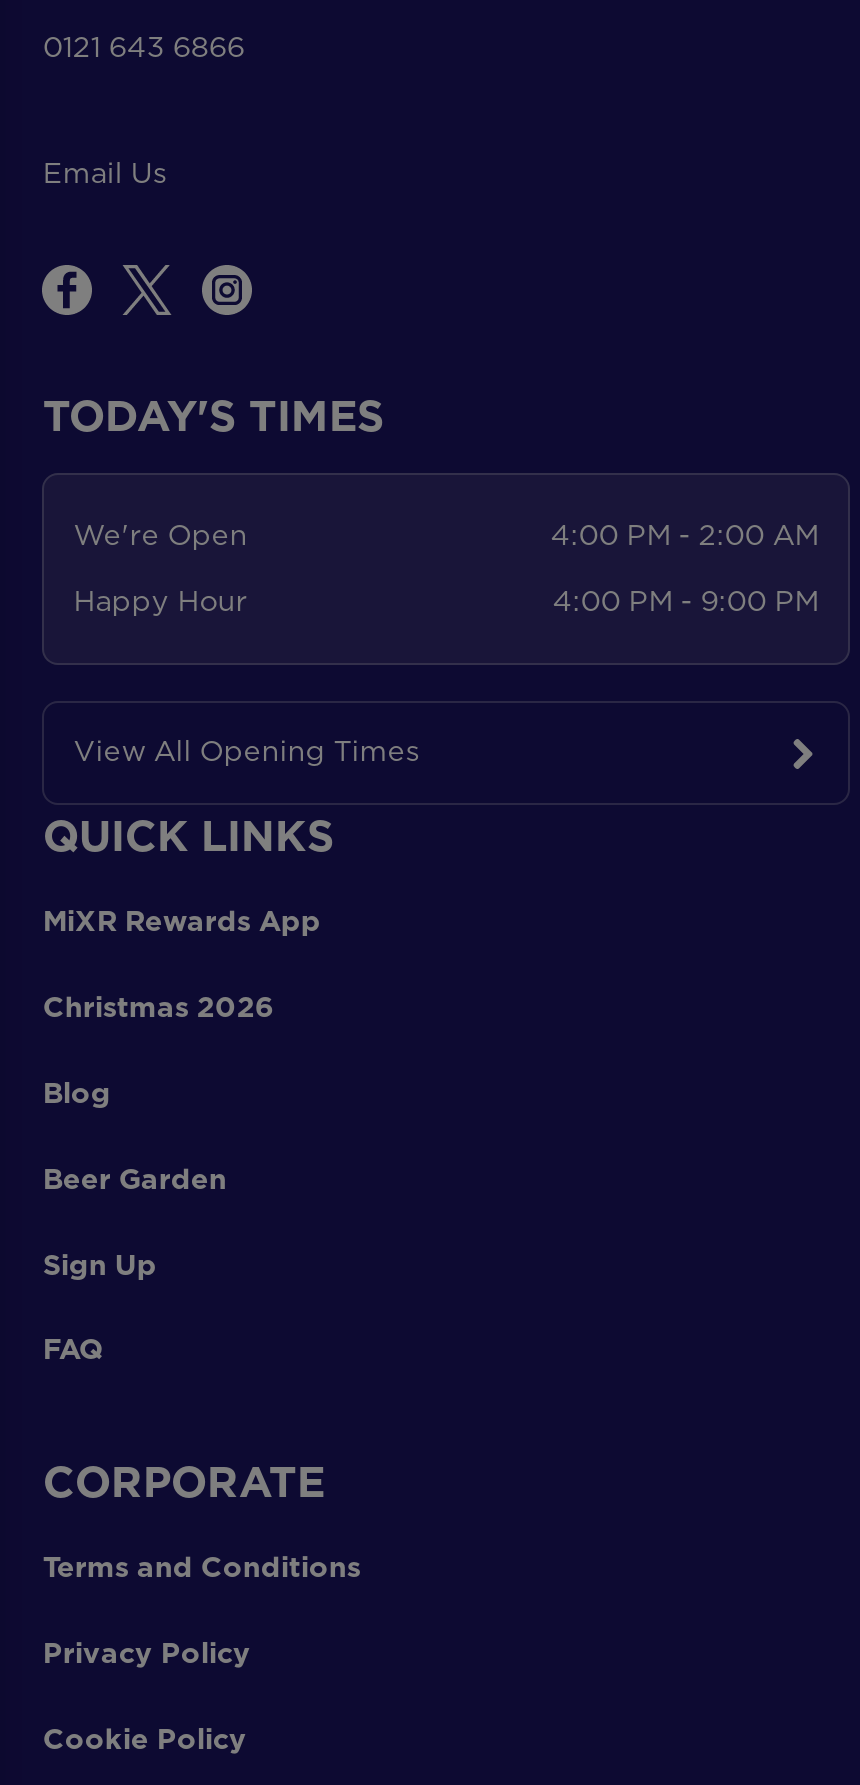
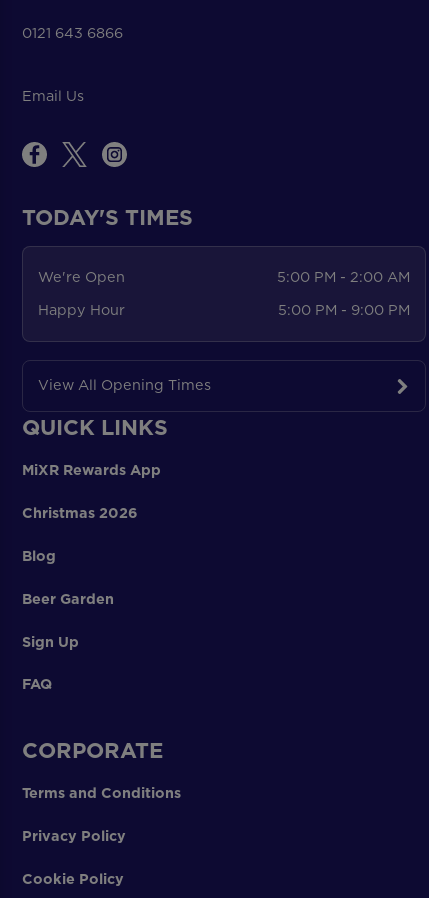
- 4:00 PM - 2:00 AM
+ 5:00 PM - 2:00 AM

- 4:00 PM - 9:00 PM
+ 5:00 PM - 9:00 PM
